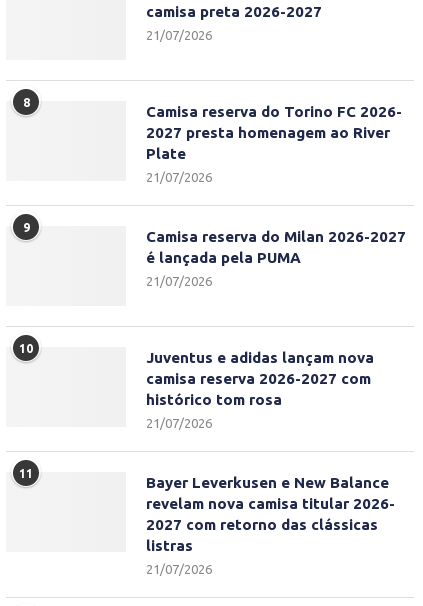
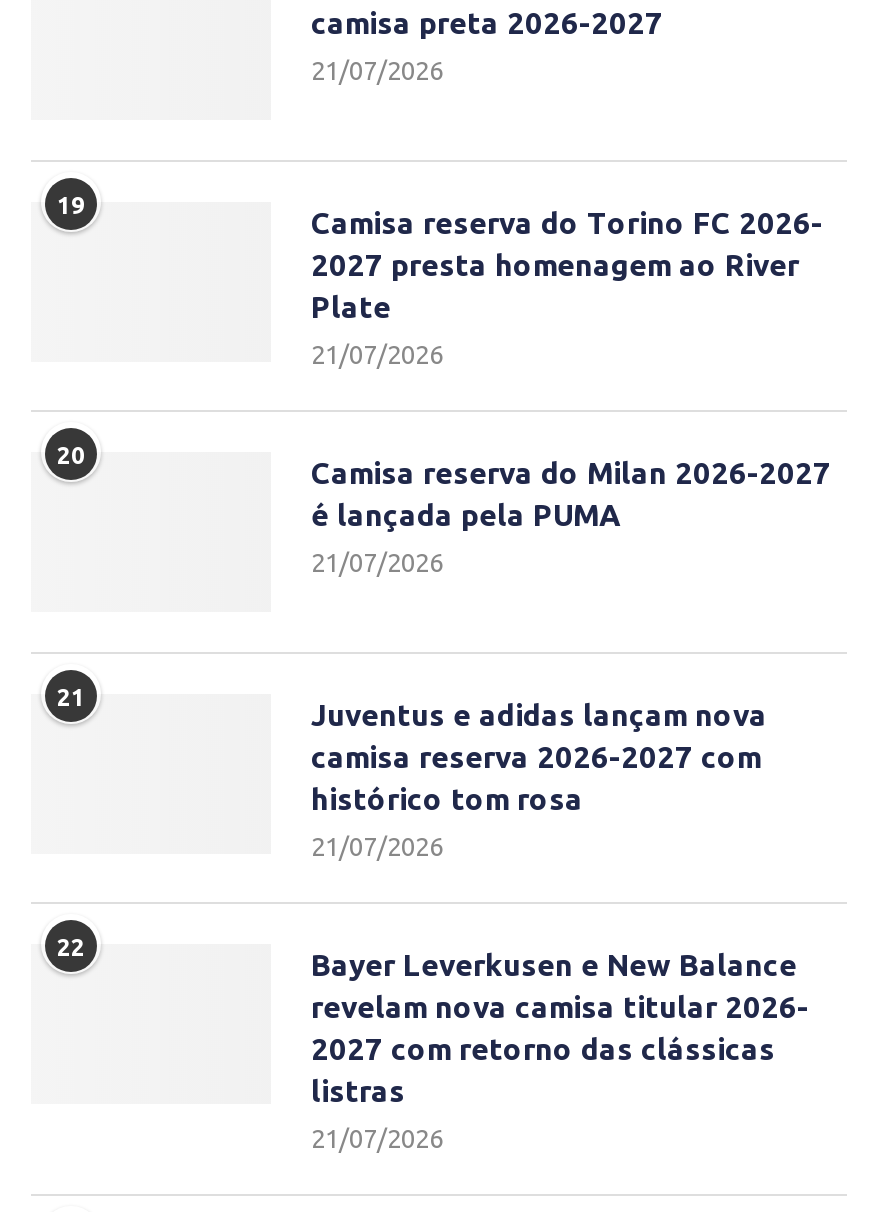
- 8
+ 19

- 9
+ 20

- 10
+ 21

- 11
+ 22
